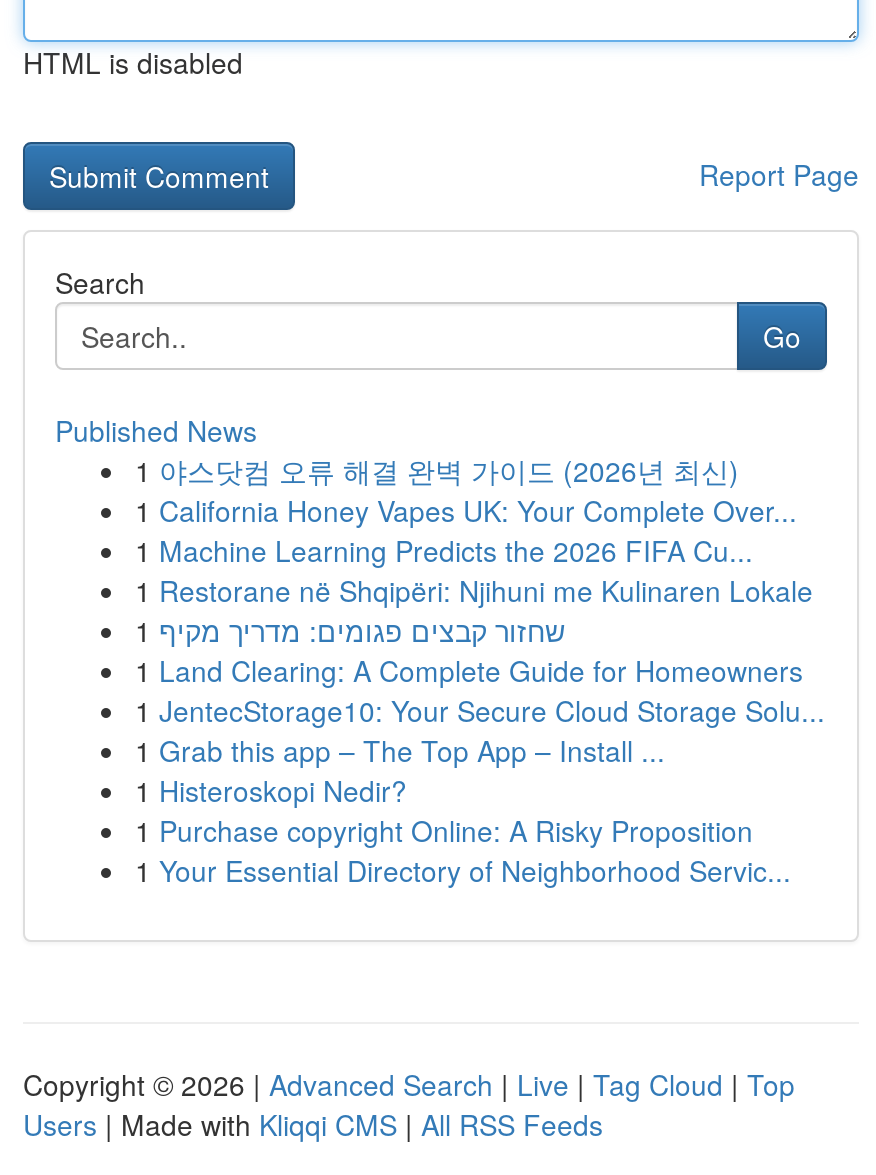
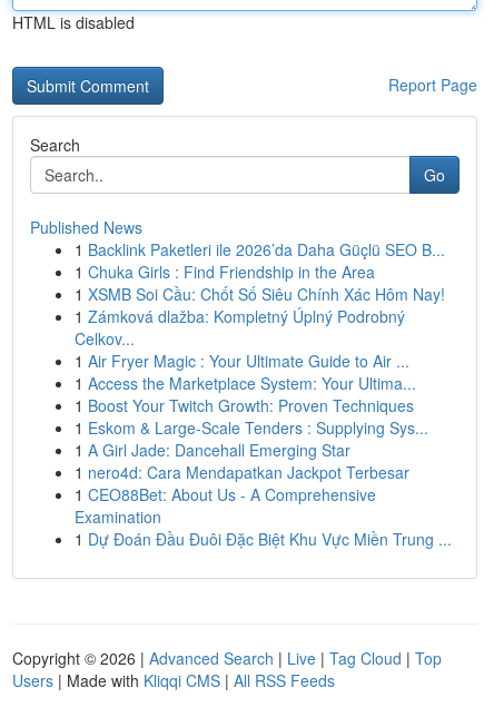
- 1 야스닷컴 오류 해결 완벽 가이드 (2026년 최신)
- 1 California Honey Vapes UK: Your Complete Over...
- 1 Machine Learning Predicts the 2026 FIFA Cu...
- 1 Restorane në Shqipëri: Njihuni me Kulinaren Lokale
- 1 שחזור קבצים פגומים: מדריך מקיף
- 1 Land Clearing: A Complete Guide for Homeowners
- 1 JentecStorage10: Your Secure Cloud Storage Solu...
- 1 Grab this app – The Top App – Install ...
- 1 Histeroskopi Nedir?
- 1 Purchase copyright Online: A Risky Proposition
- 1 Your Essential Directory of Neighborhood Servic...
+ 1 Backlink Paketleri ile 2026’da Daha Güçlü SEO B...
+ 1 Chuka Girls : Find Friendship in the Area
+ 1 XSMB Soi Cầu: Chốt Số Siêu Chính Xác Hôm Nay!
+ 1 Zámková dlažba: Kompletný Úplný Podrobný
+ Celkov...
+ 1 Air Fryer Magic : Your Ultimate Guide to Air ...
+ 1 Access the Marketplace System: Your Ultima...
+ 1 Boost Your Twitch Growth: Proven Techniques
+ 1 Eskom & Large-Scale Tenders : Supplying Sys...
+ 1 A Girl Jade: Dancehall Emerging Star
+ 1 nero4d: Cara Mendapatkan Jackpot Terbesar
+ 1 CEO88Bet: About Us - A Comprehensive
+ Examination
+ 1 Dự Đoán Đầu Đuôi Đặc Biệt Khu Vực Miền Trung ...
